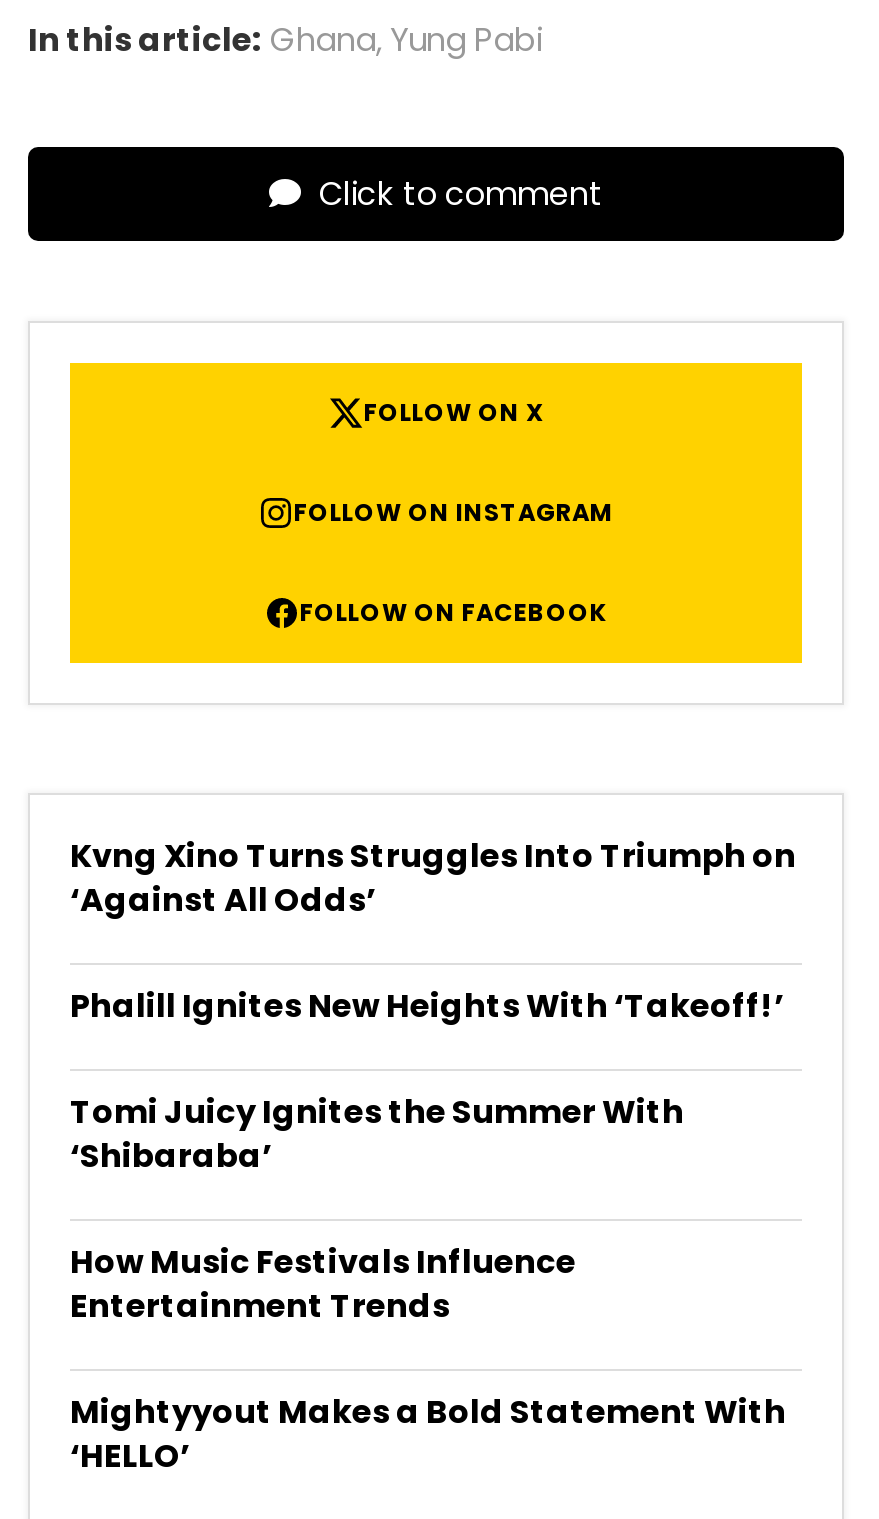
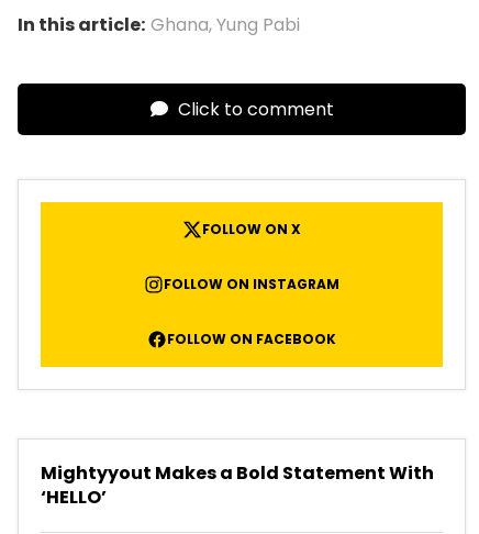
- Kvng Xino Turns Struggles Into Triumph on
- ‘Against All Odds’
- Phalill Ignites New Heights With ‘Takeoff!’
- Tomi Juicy Ignites the Summer With
- ‘Shibaraba’
- How Music Festivals Influence
- Entertainment Trends
